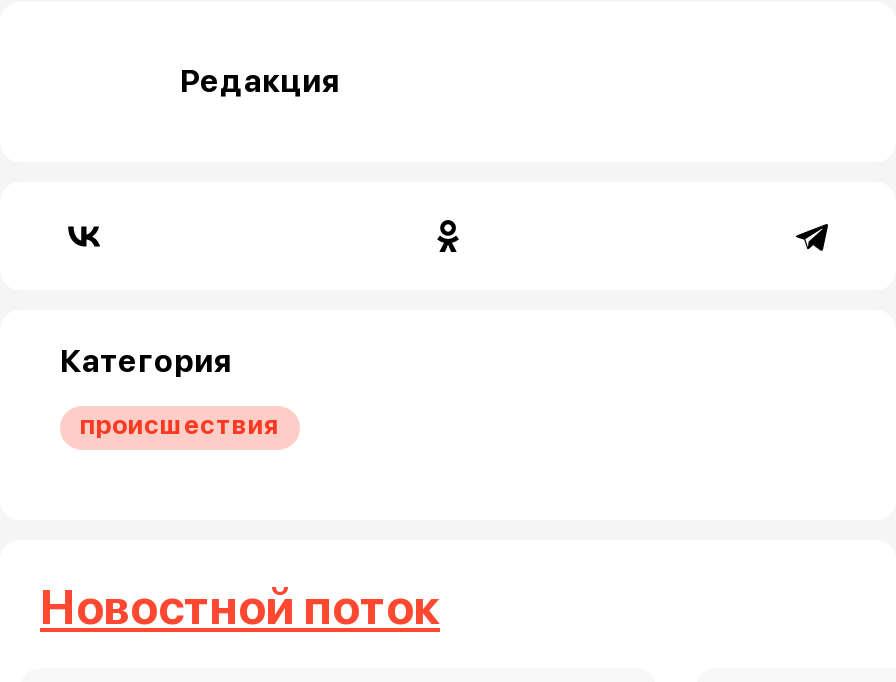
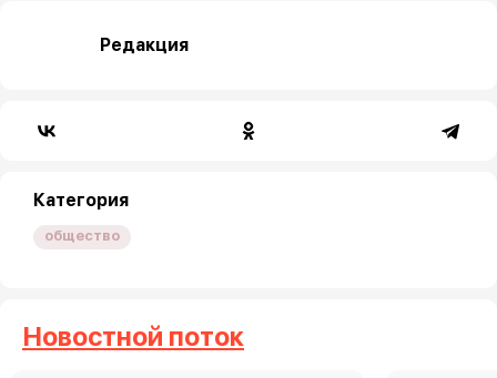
- происшествия
+ общество
